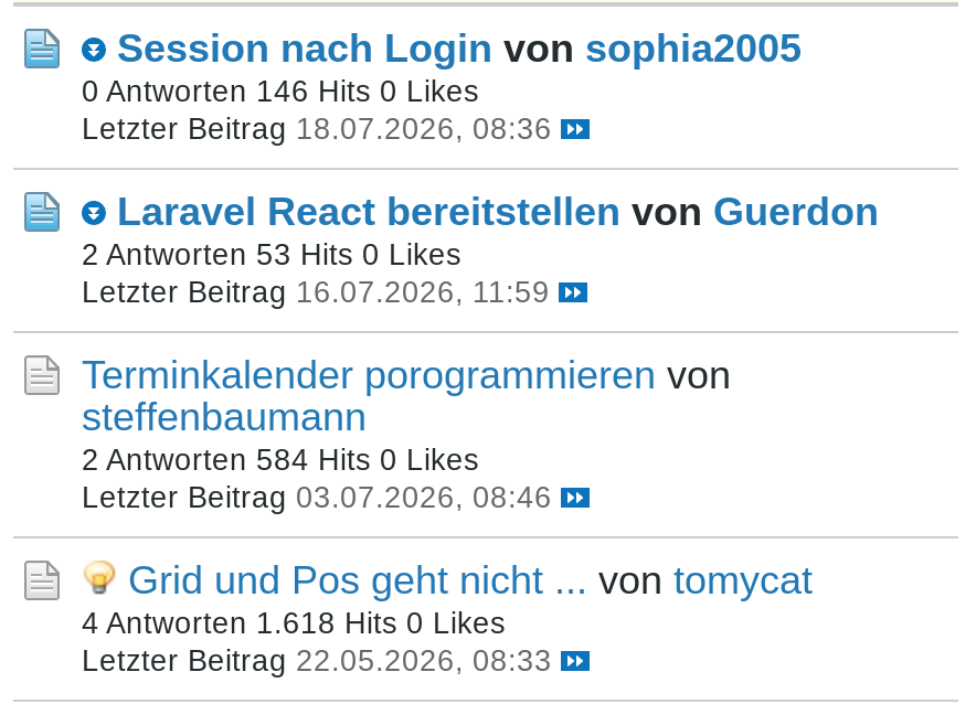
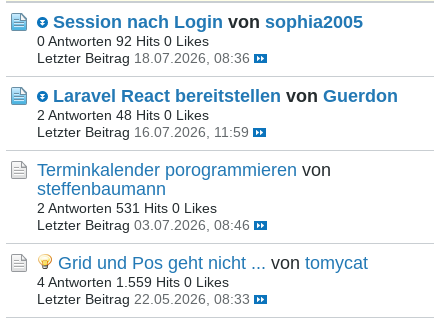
- 0 Antworten 146 Hits 0 Likes
+ 0 Antworten 92 Hits 0 Likes

- 2 Antworten 53 Hits 0 Likes
+ 2 Antworten 48 Hits 0 Likes

- 2 Antworten 584 Hits 0 Likes
+ 2 Antworten 531 Hits 0 Likes

- 4 Antworten 1.618 Hits 0 Likes
+ 4 Antworten 1.559 Hits 0 Likes
